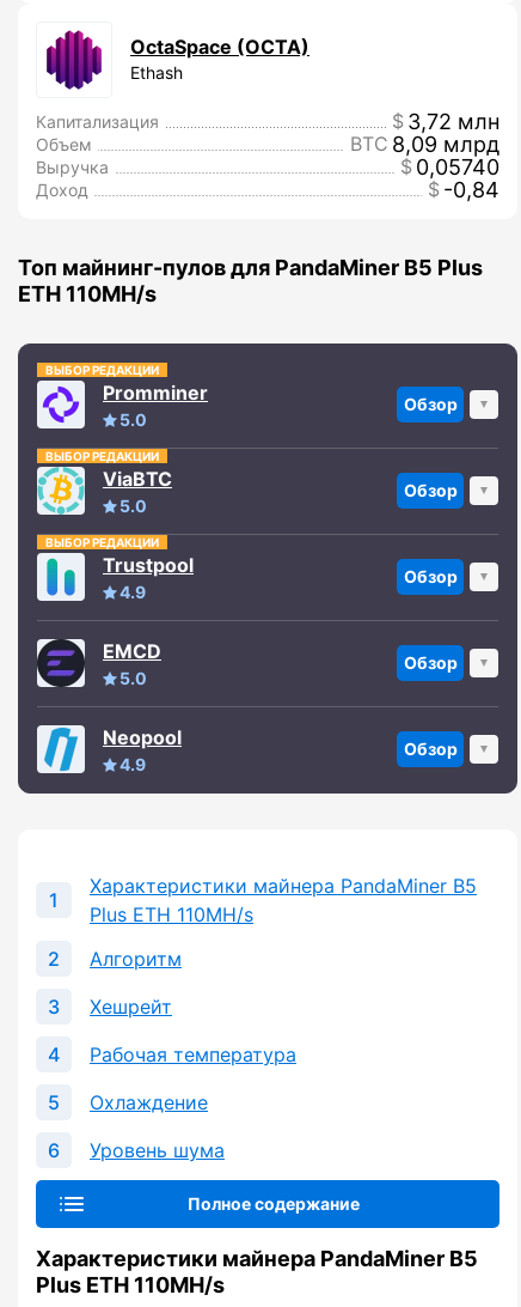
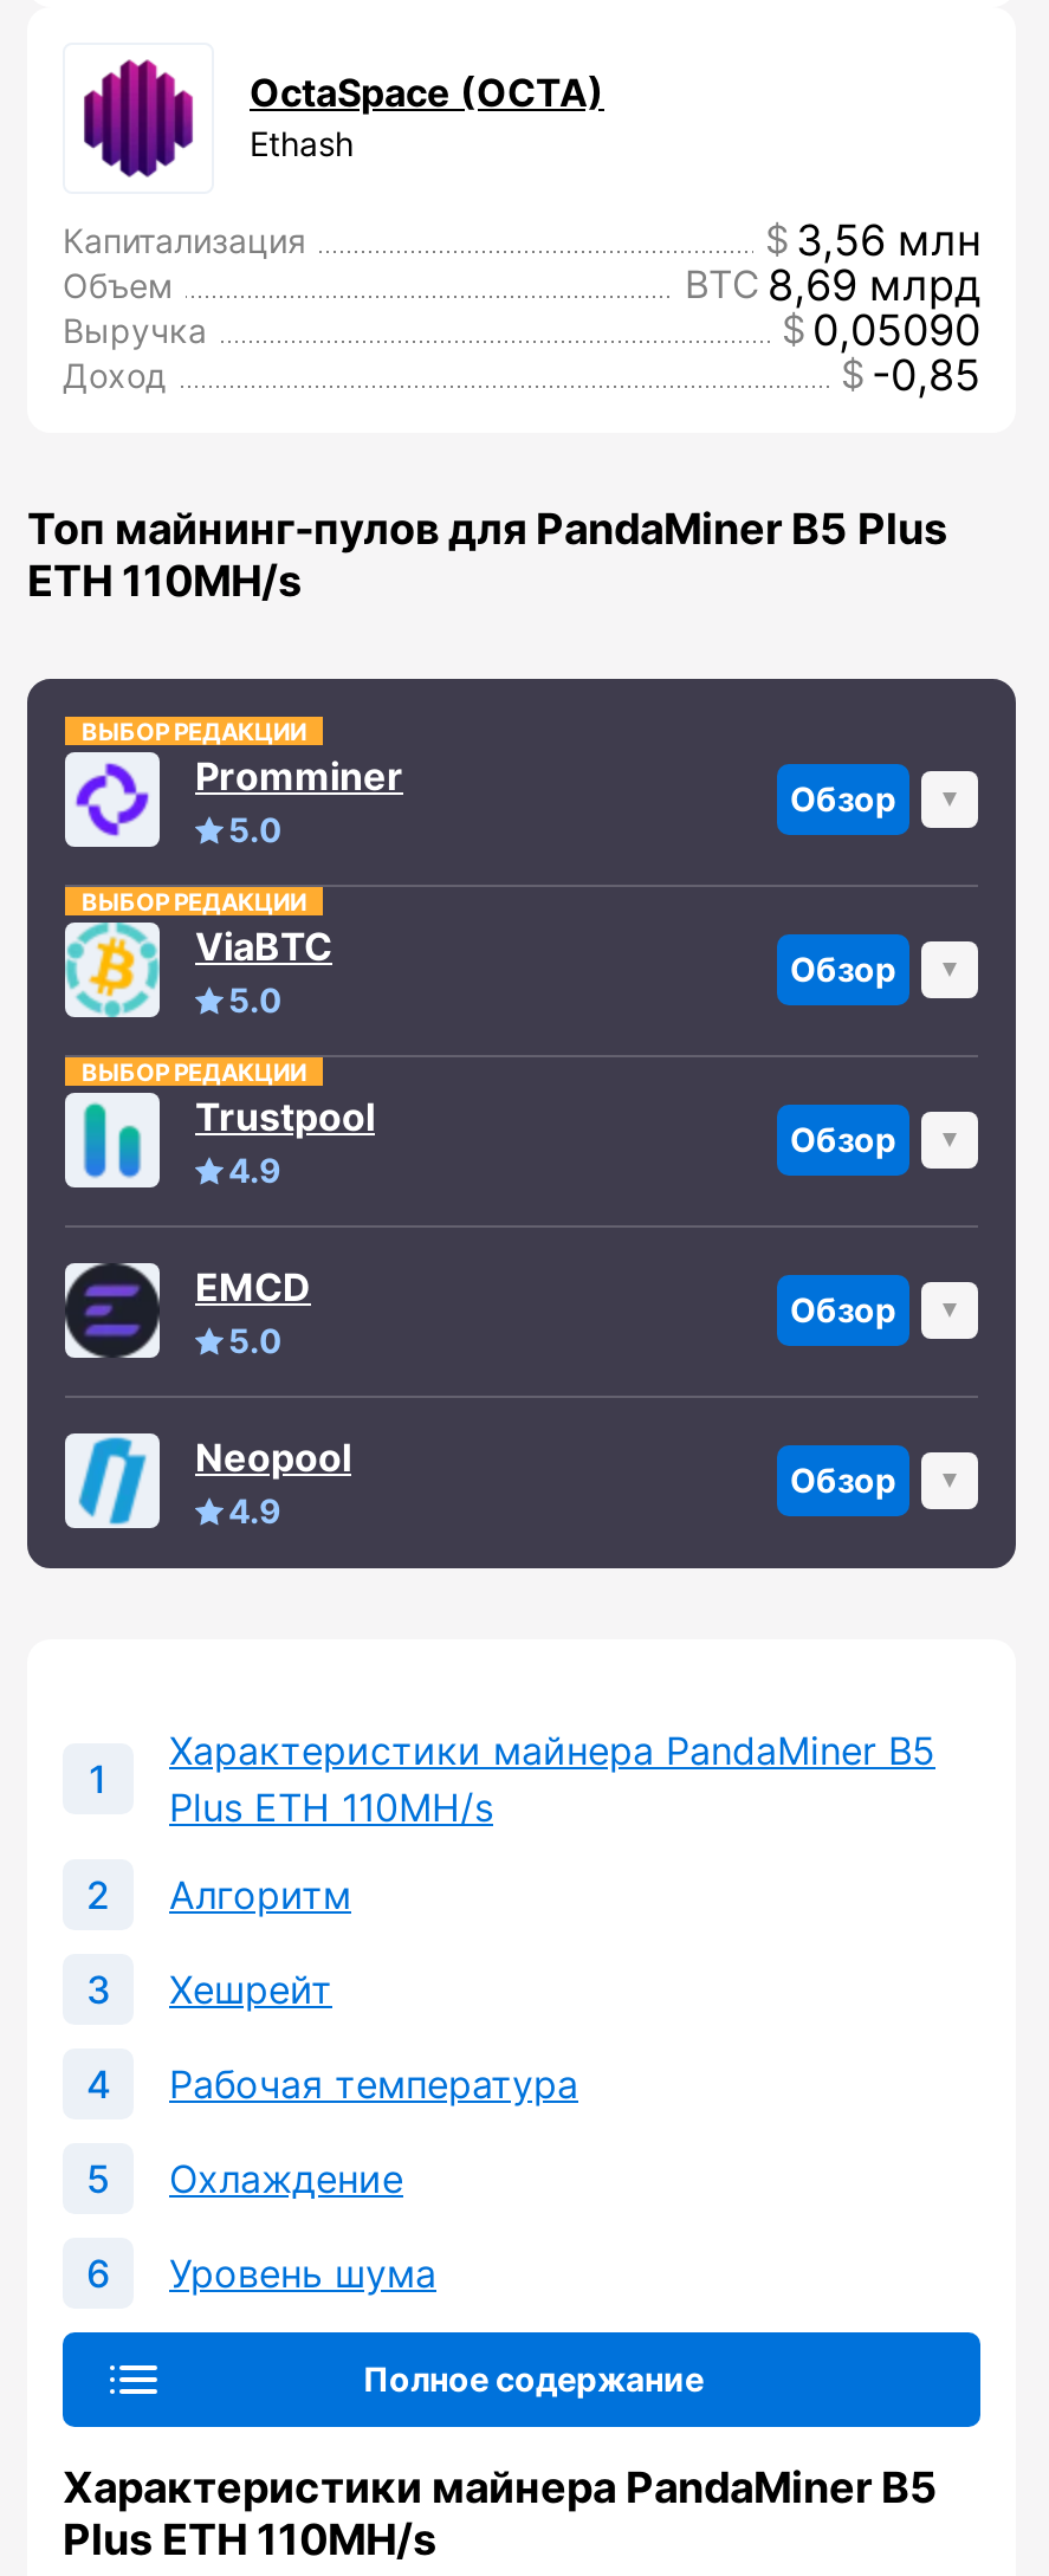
- 3,72 млн
+ 3,56 млн

- 8,09 млрд
+ 8,69 млрд

- 0,05740
+ 0,05090

- -0,84
+ -0,85
